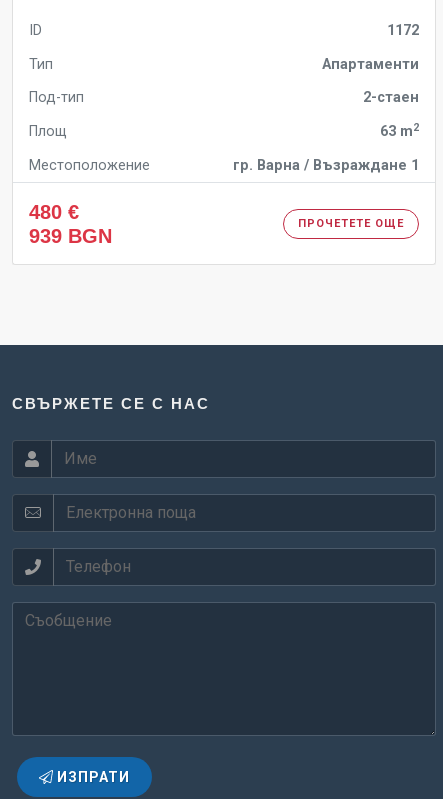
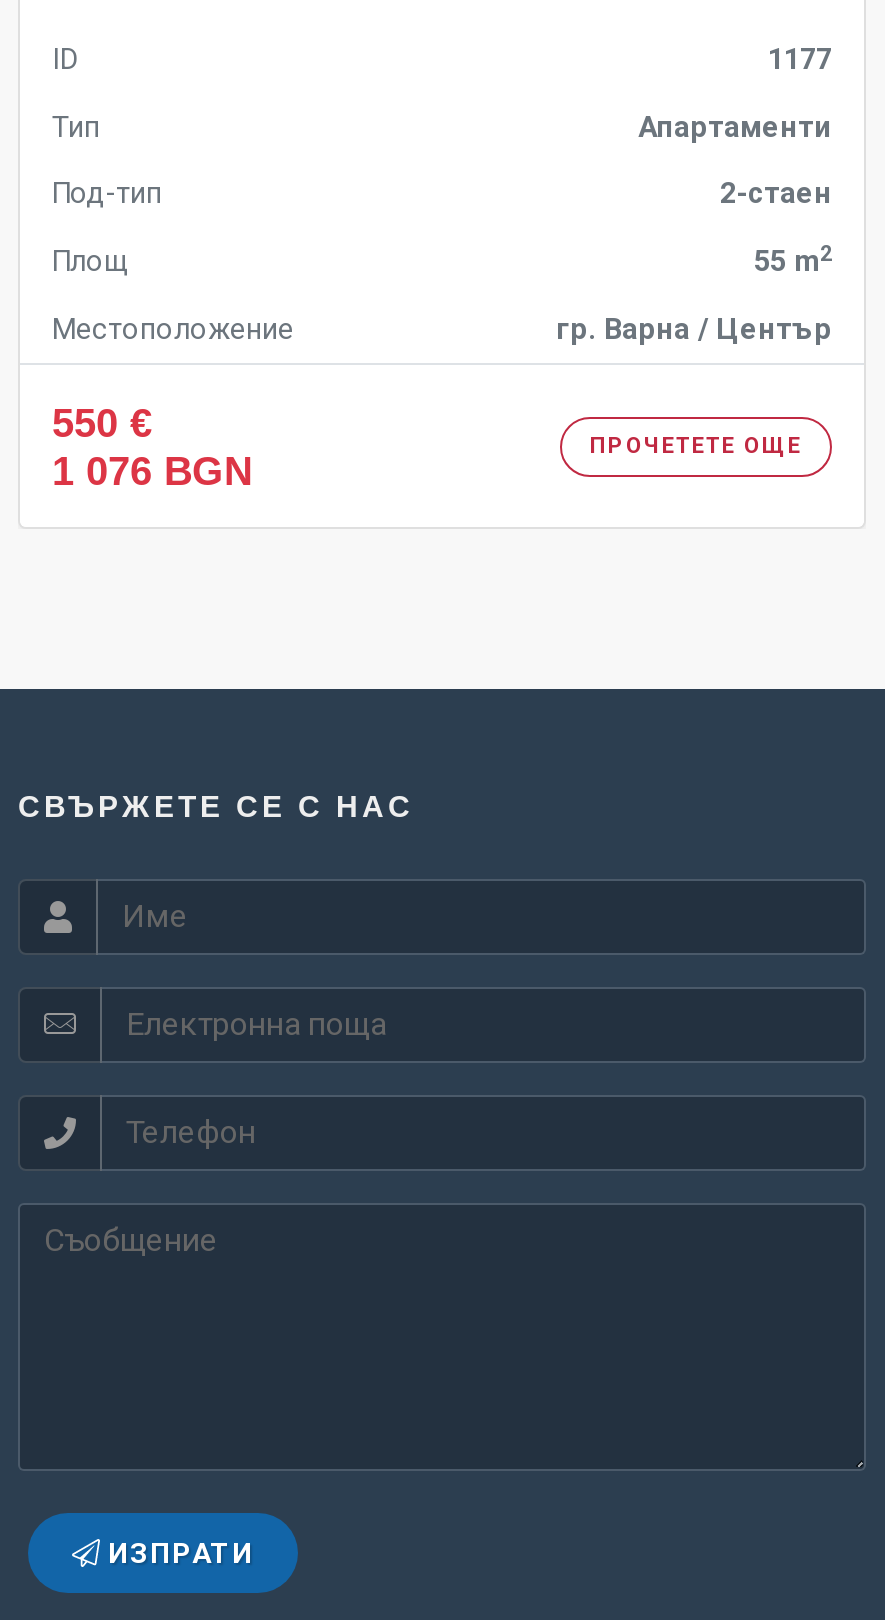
- 1172
+ 1177

- 63 m2
+ 55 m2

- гр. Варна / Възраждане 1
+ гр. Варна / Център

- 480 €
- 939 BGN
+ 550 €
+ 1 076 BGN
